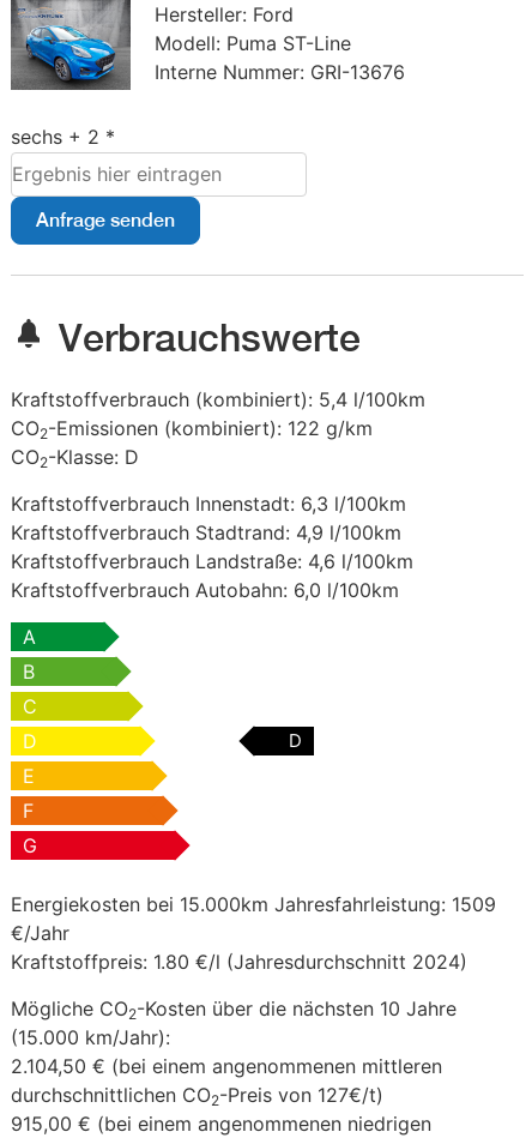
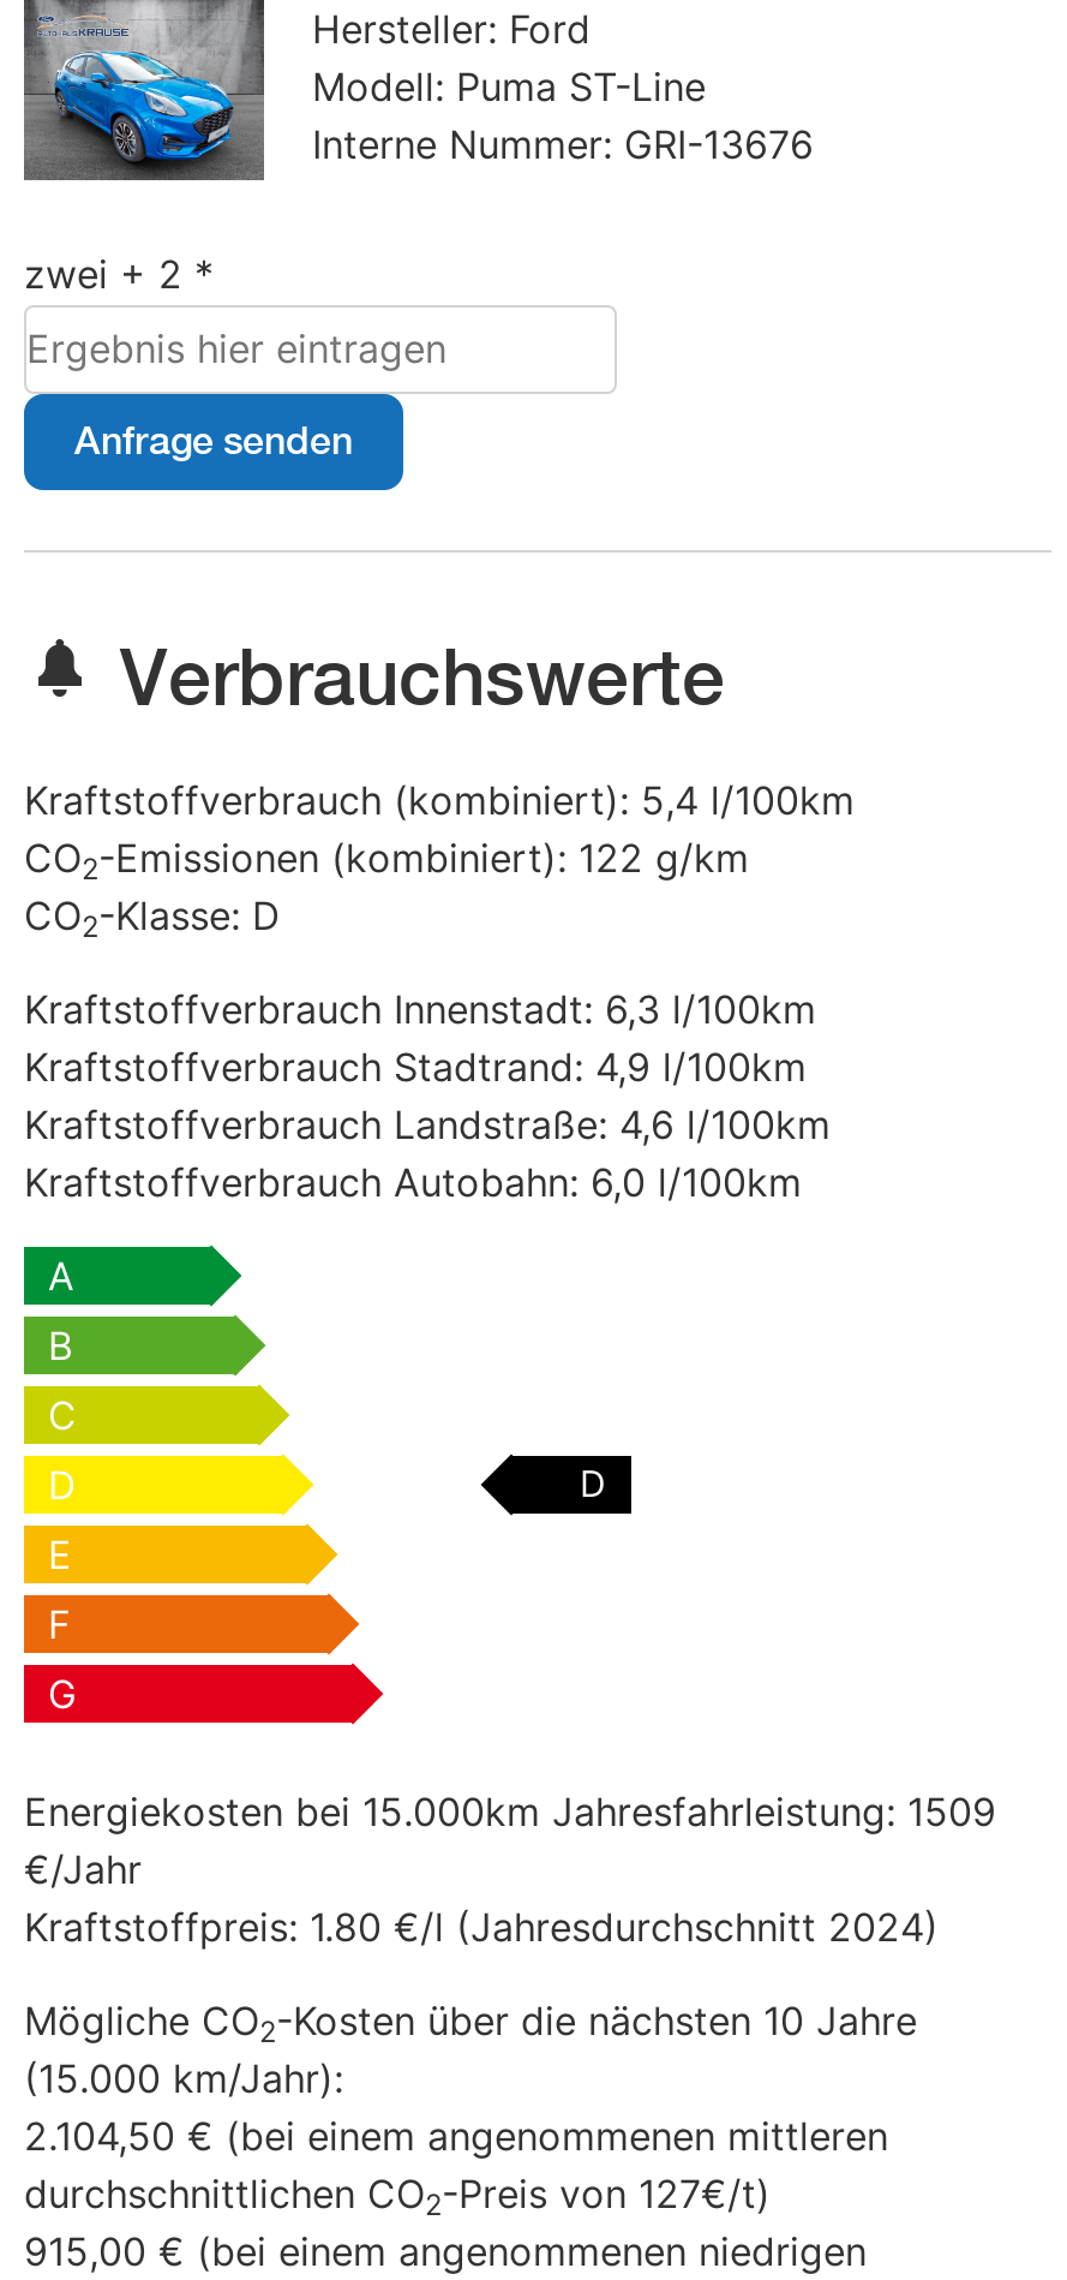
- sechs + 2 *
+ zwei + 2 *
